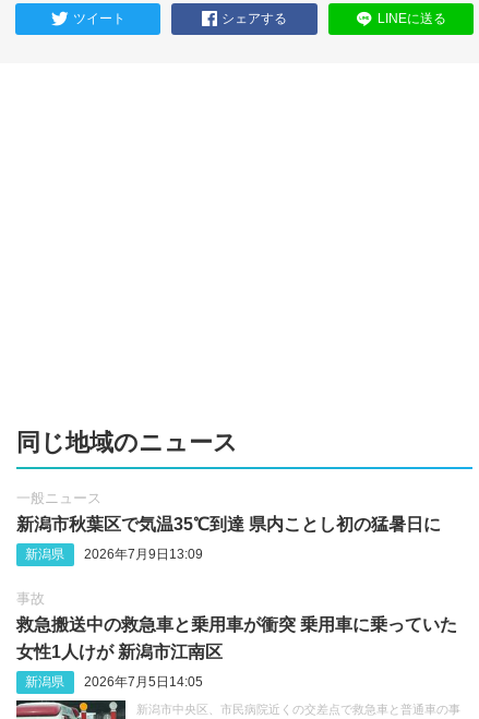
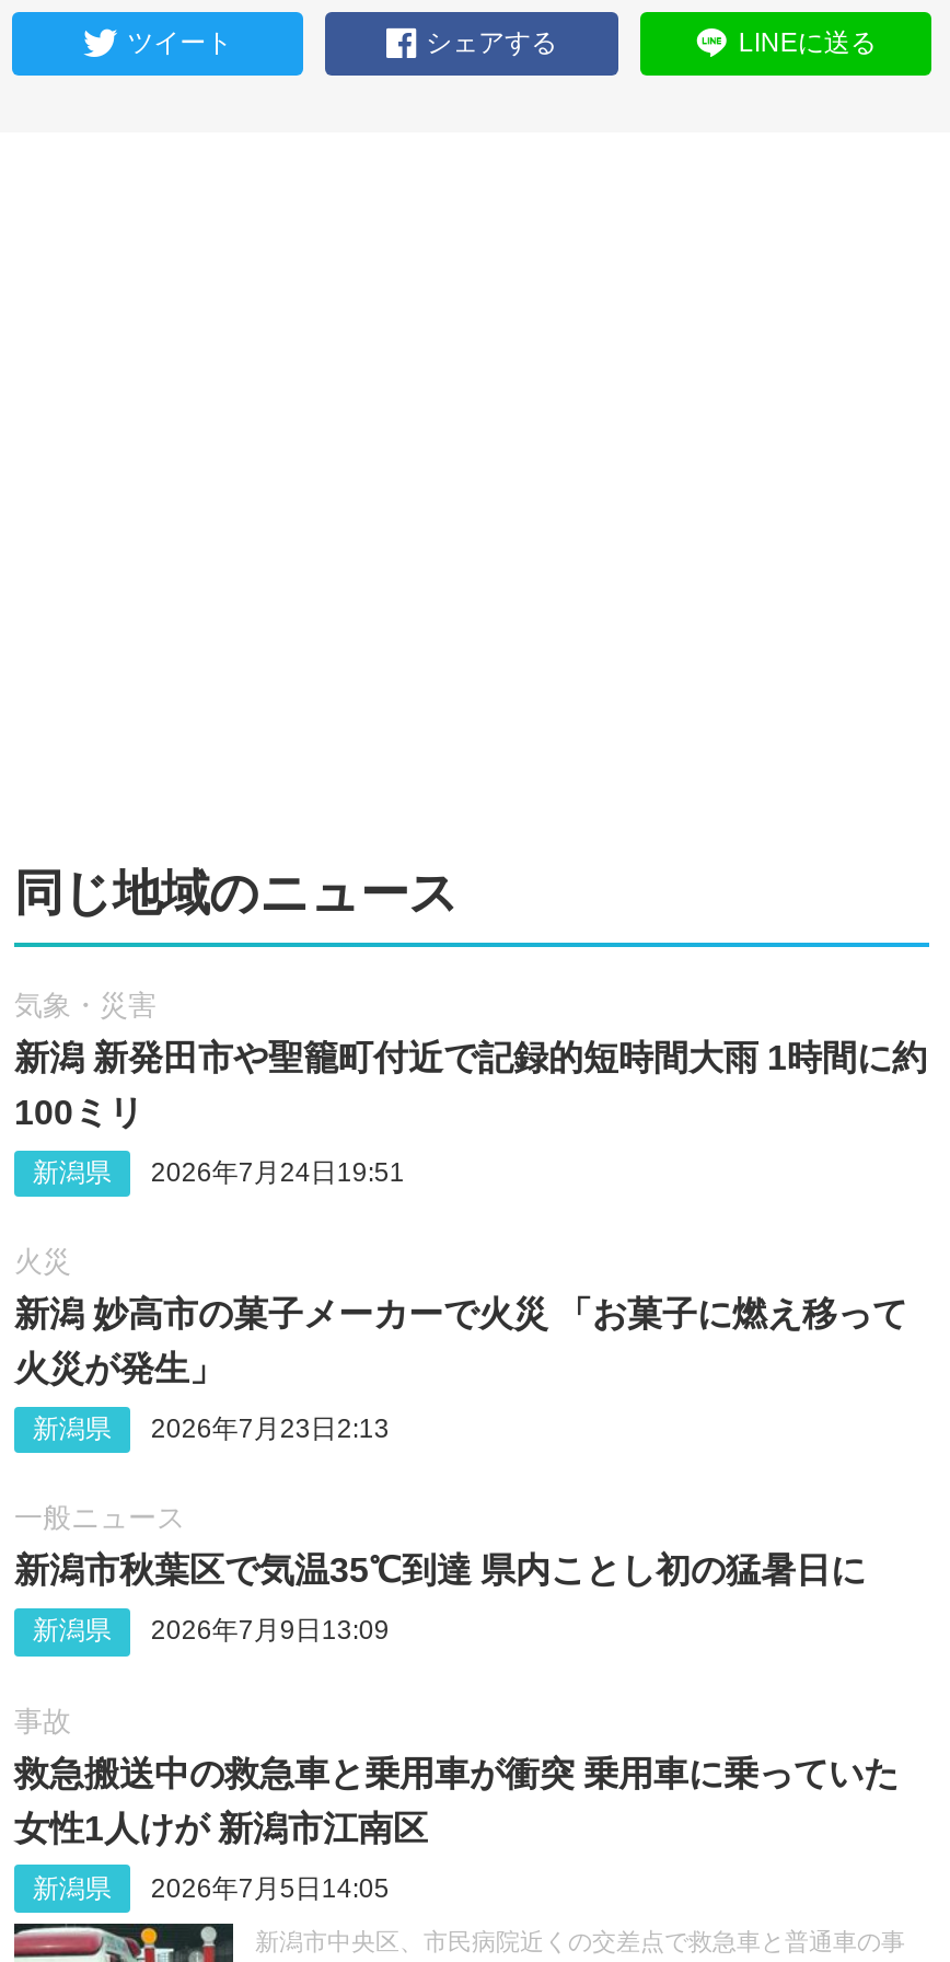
+ 気象・災害
+ 新潟 新発田市や聖籠町付近で記録的短時間大雨 1時間に約
+ 100ミリ
+ 新潟県
+ 2026年7月24日19:51
+ 火災
+ 新潟 妙高市の菓子メーカーで火災 「お菓子に燃え移って
+ 火災が発生」
+ 新潟県
+ 2026年7月23日2:13
